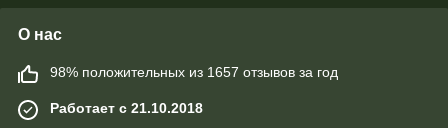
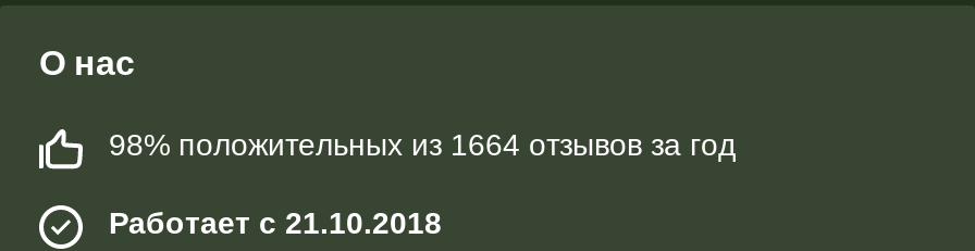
- 98% положительных из 1657 отзывов за год
+ 98% положительных из 1664 отзывов за год
